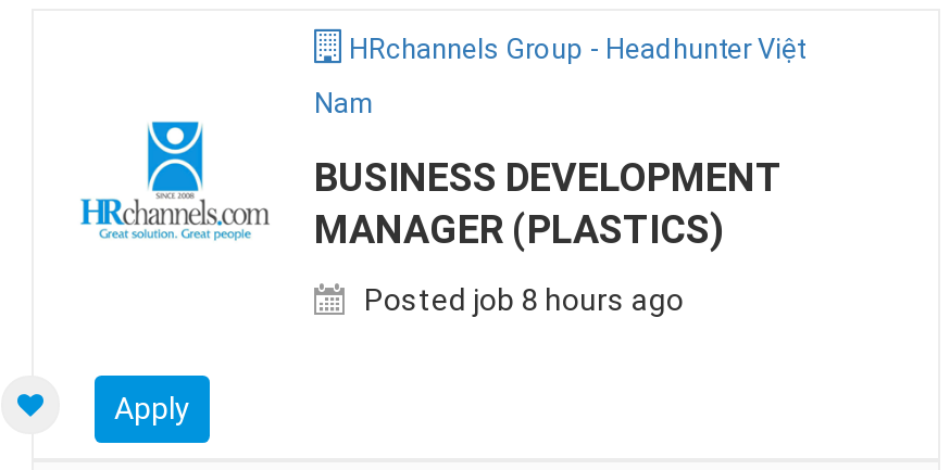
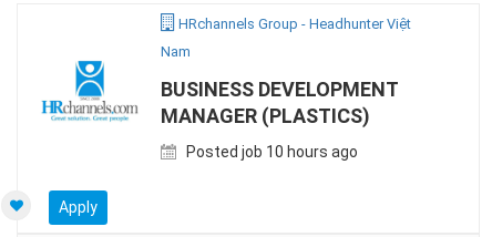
- Posted job 8 hours ago
+ Posted job 10 hours ago
